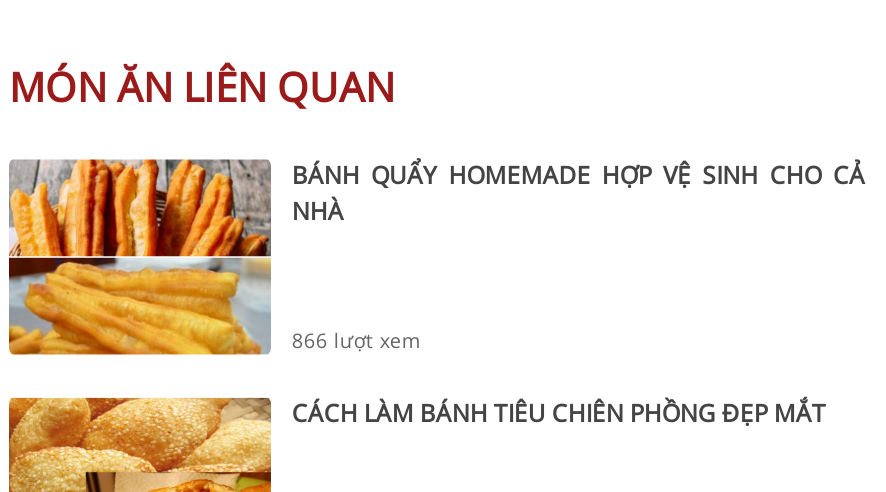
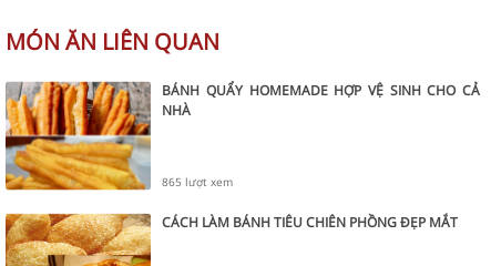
- 866 lượt xem
+ 865 lượt xem
